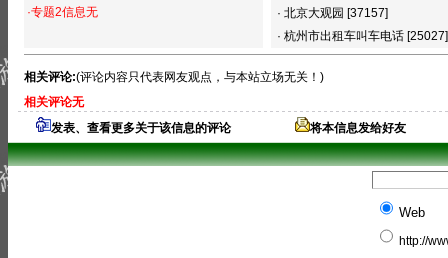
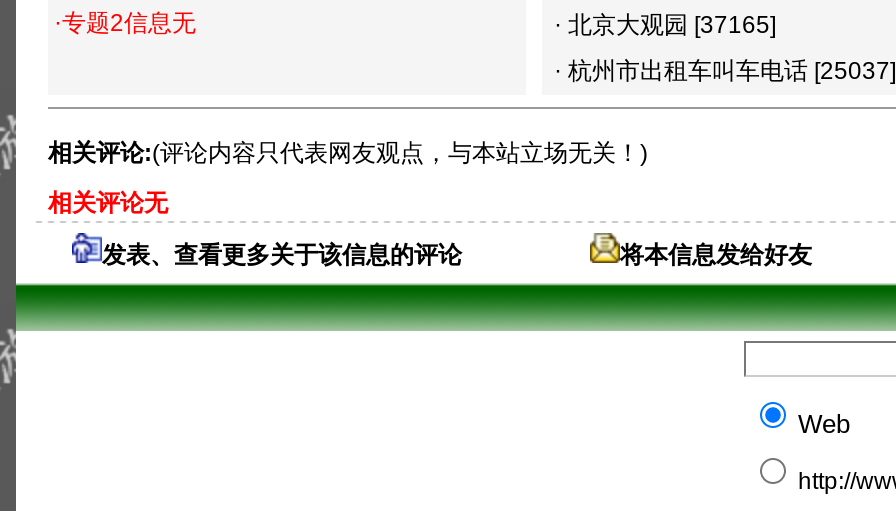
- ·北京大观园[37157]
+ ·北京大观园[37165]

- ·杭州市出租车叫车电话[25027]
+ ·杭州市出租车叫车电话[25037]
